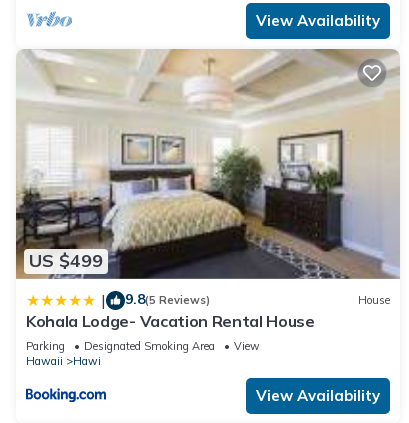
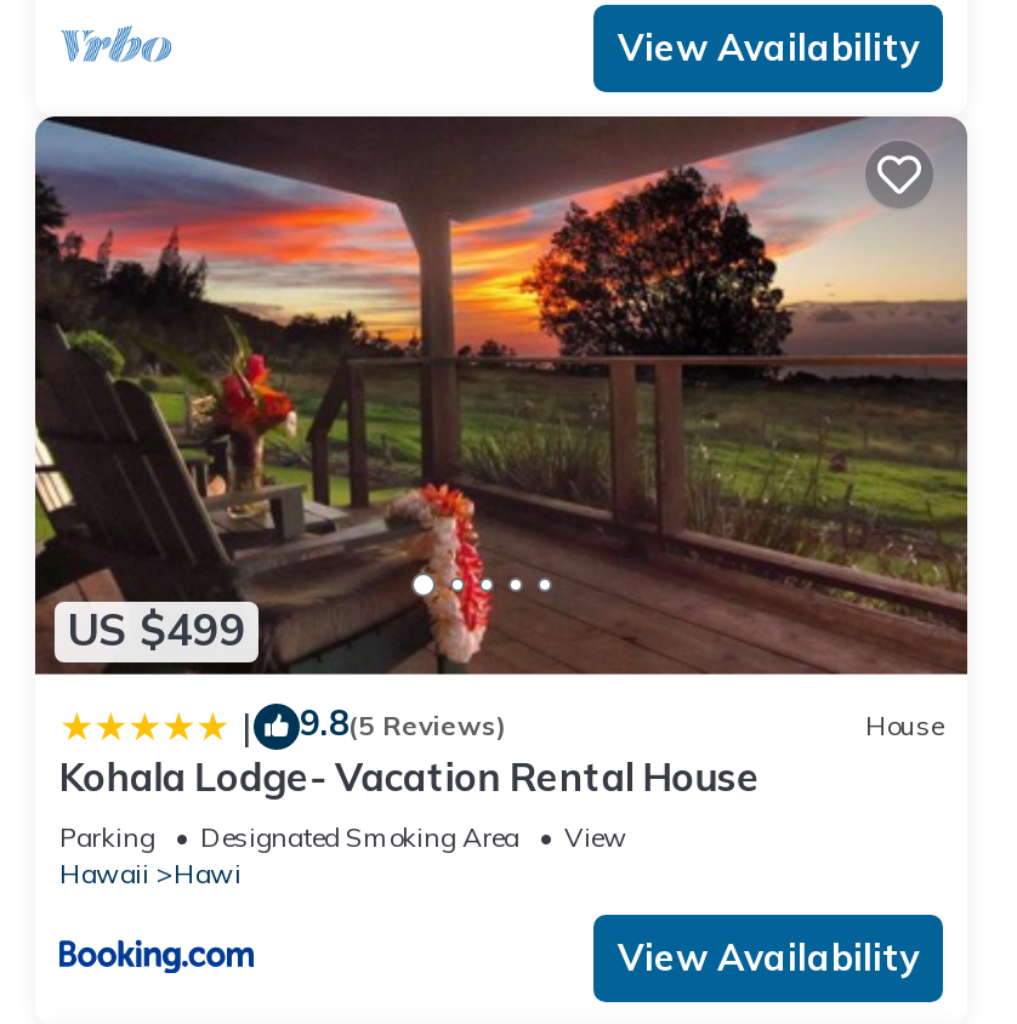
- [image]
+ [image]
